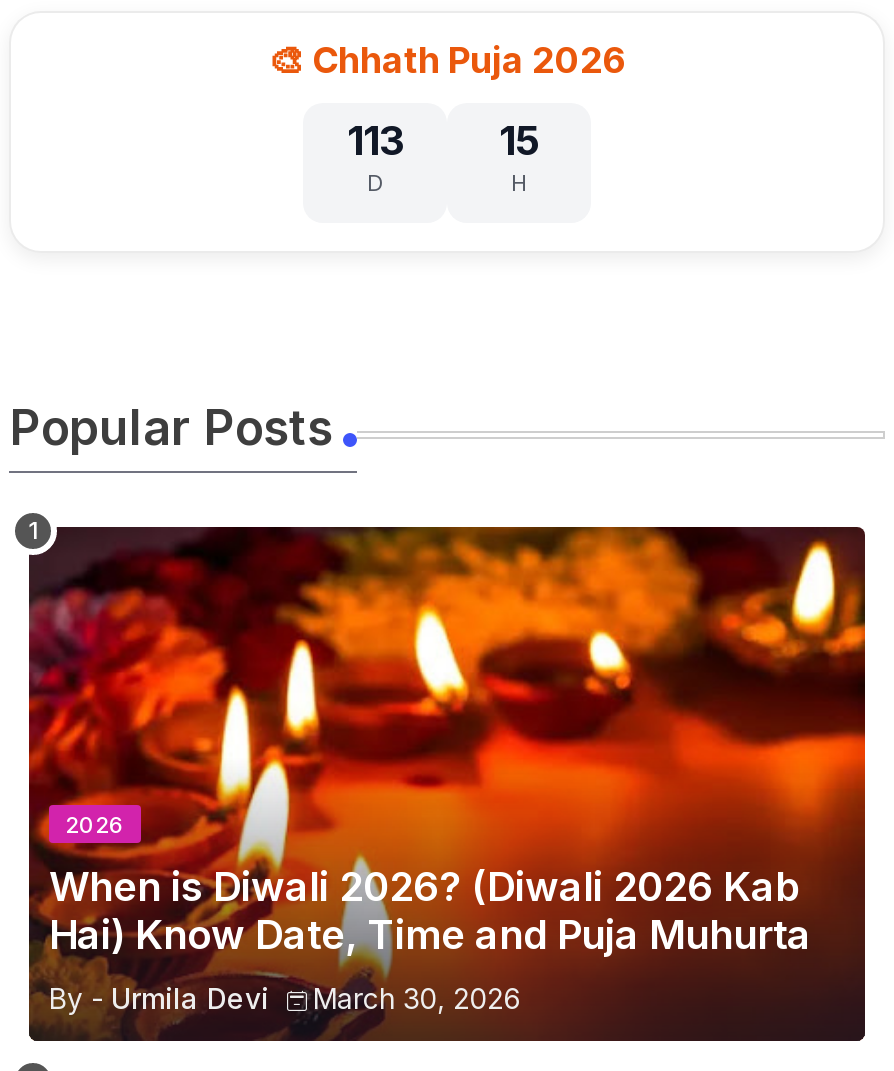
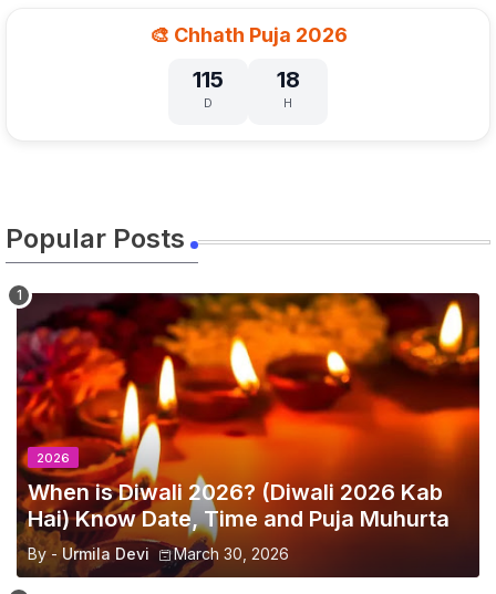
- 113
+ 115

- 15
+ 18
